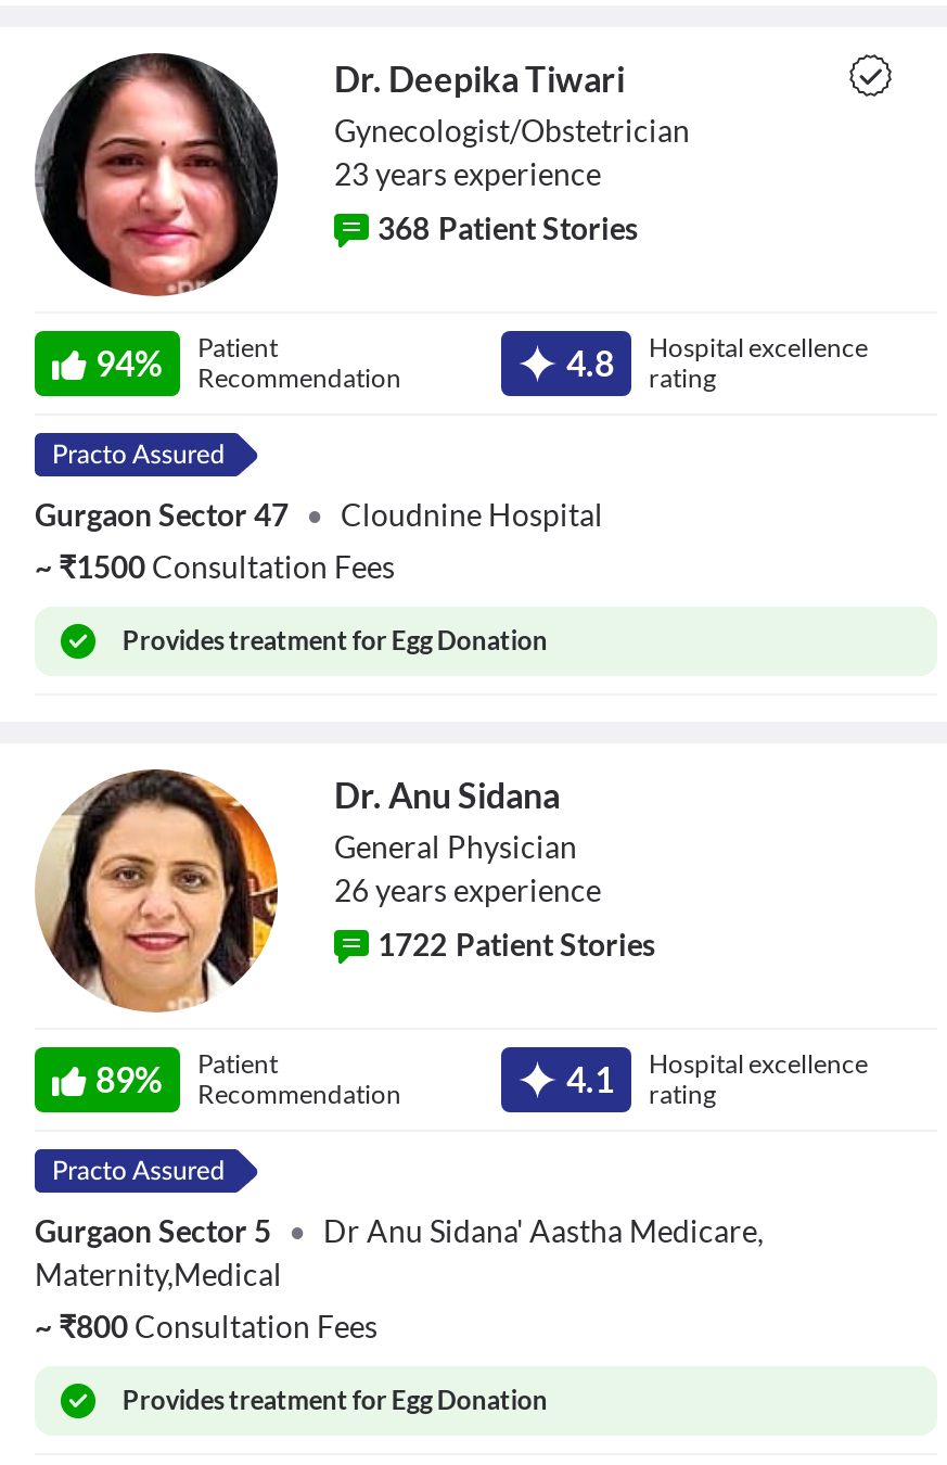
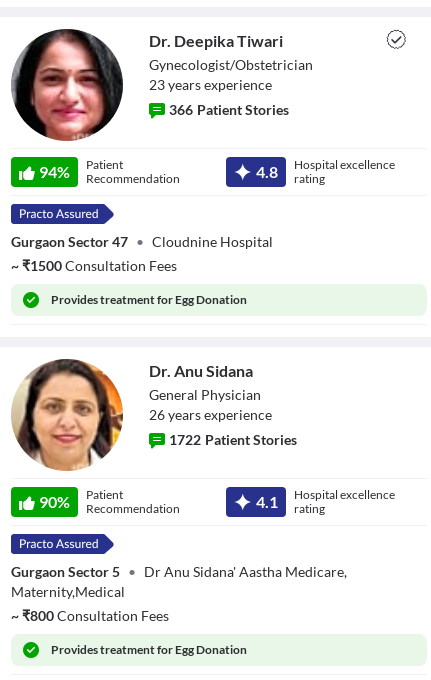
- 368 Patient Stories
+ 366 Patient Stories

- 89% Patient Recommendation
+ 90% Patient Recommendation
